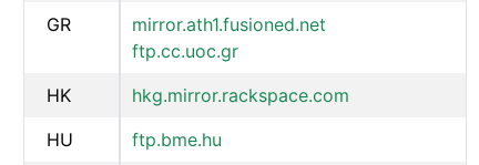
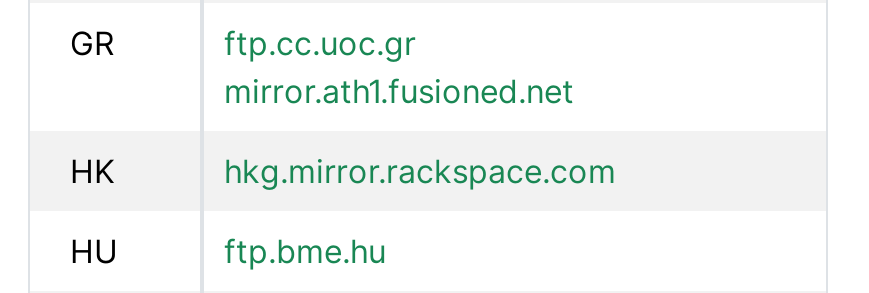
moved down: mirror.ath1.fusioned.net

moved up: ftp.cc.uoc.gr
